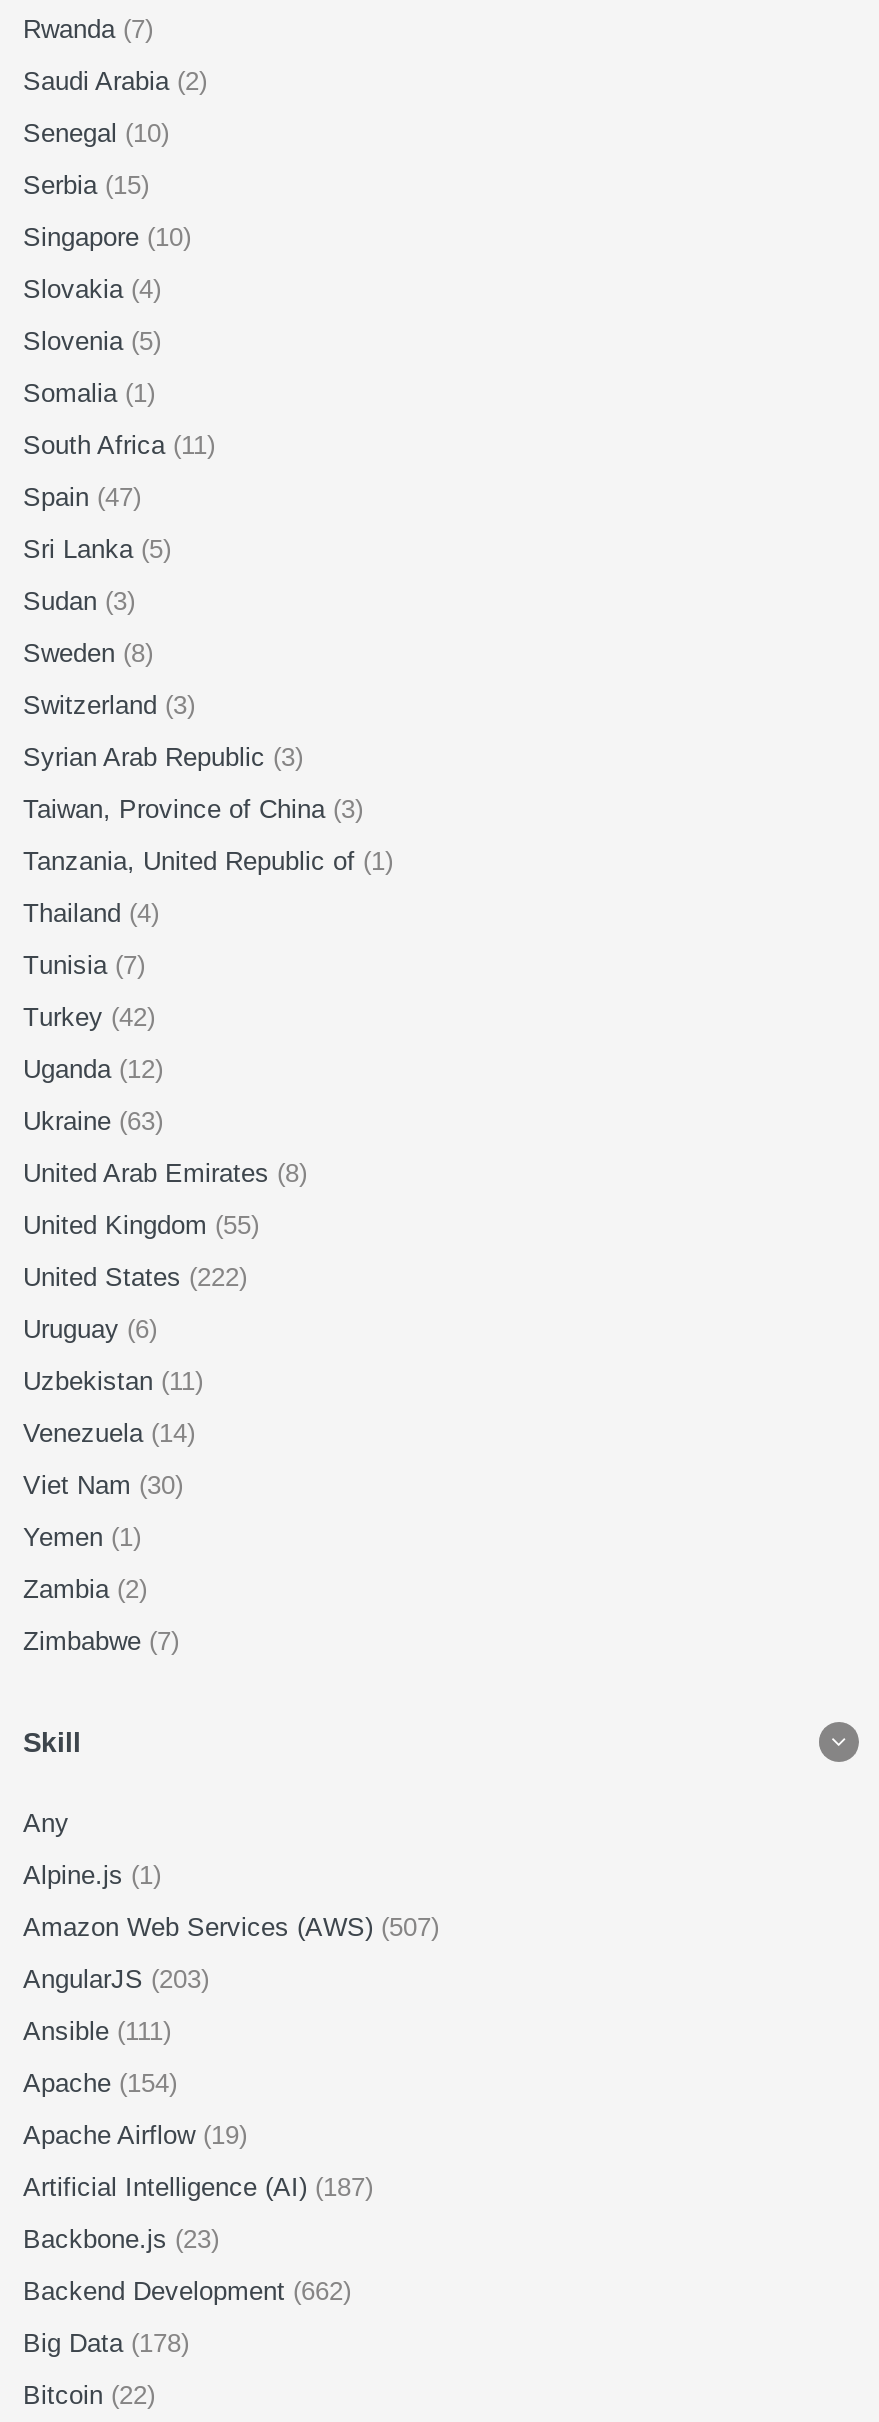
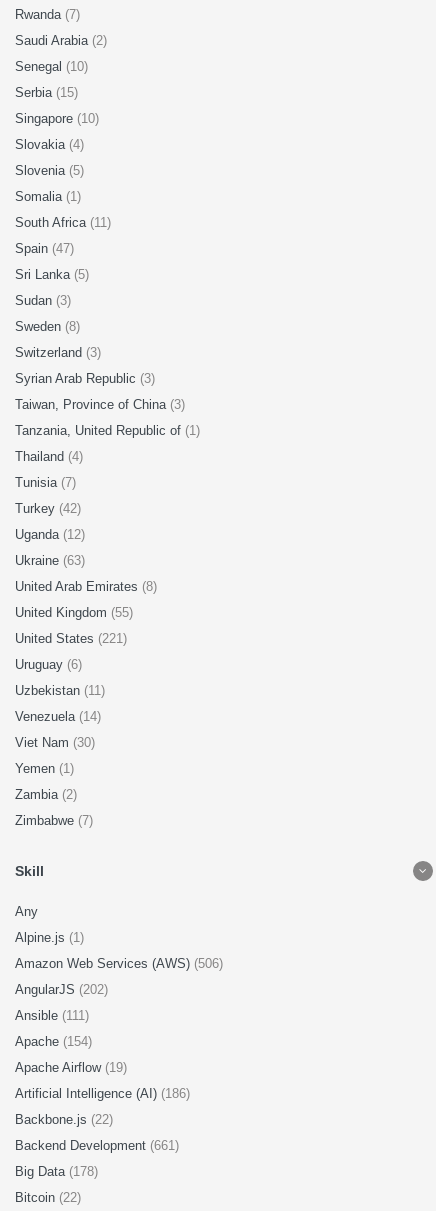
- United States (222)
+ United States (221)

- Amazon Web Services (AWS) (507)
+ Amazon Web Services (AWS) (506)

- AngularJS (203)
+ AngularJS (202)

- Artificial Intelligence (AI) (187)
+ Artificial Intelligence (AI) (186)

- Backbone.js (23)
+ Backbone.js (22)

- Backend Development (662)
+ Backend Development (661)
